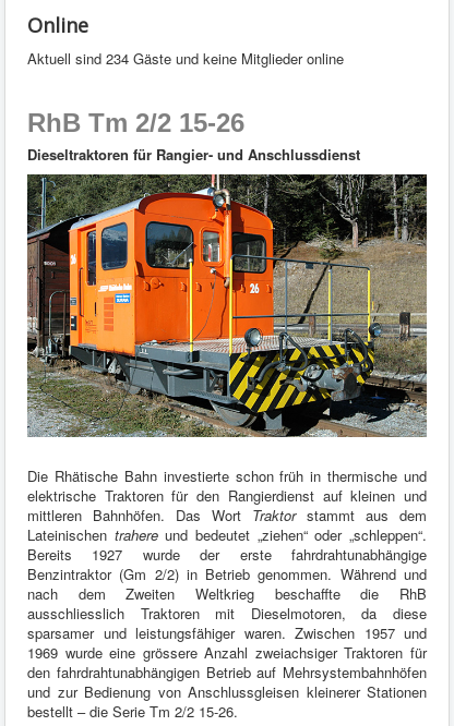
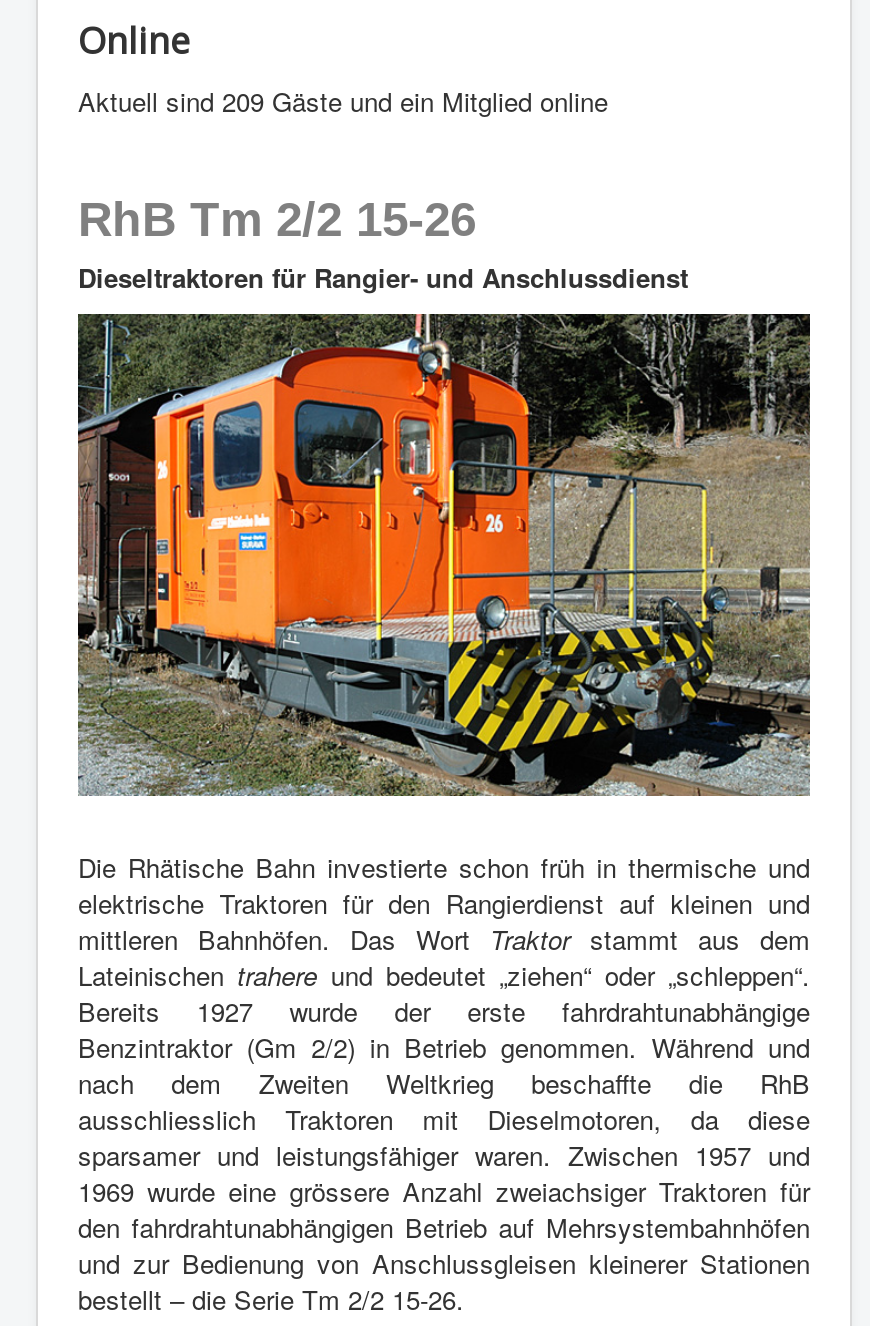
- Aktuell sind 234 Gäste und keine Mitglieder online
+ Aktuell sind 209 Gäste und ein Mitglied online
